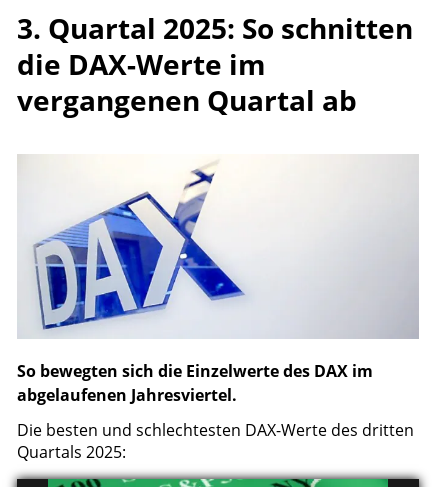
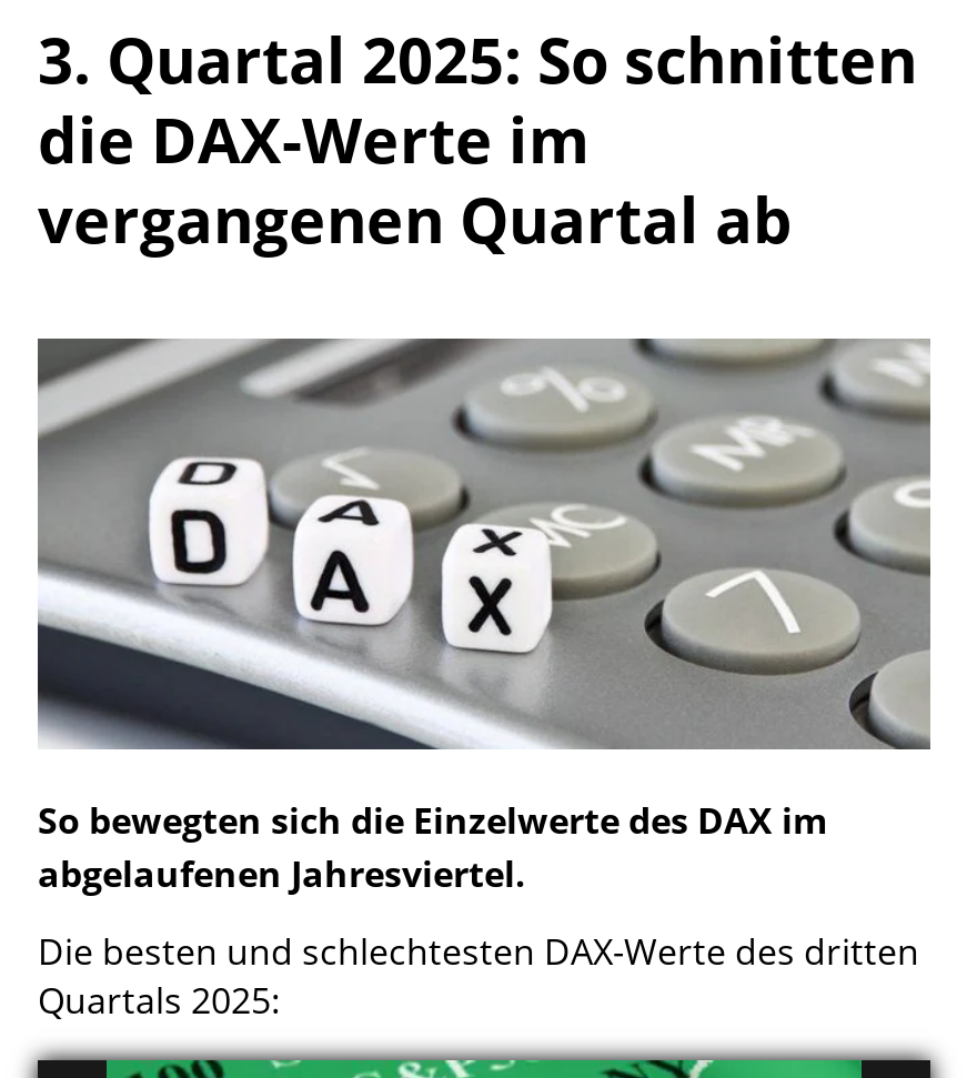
- [image]
+ [image]
